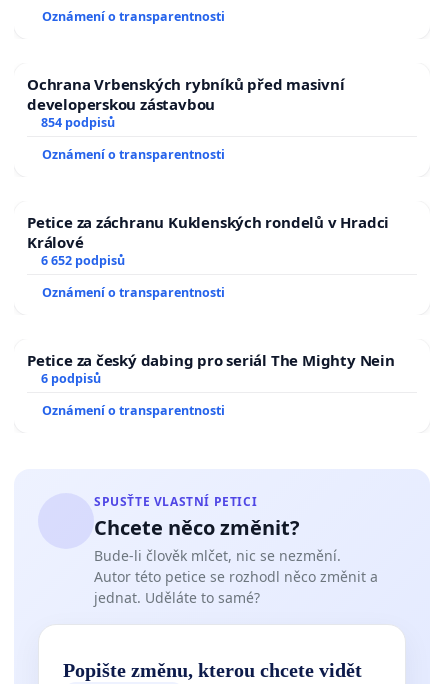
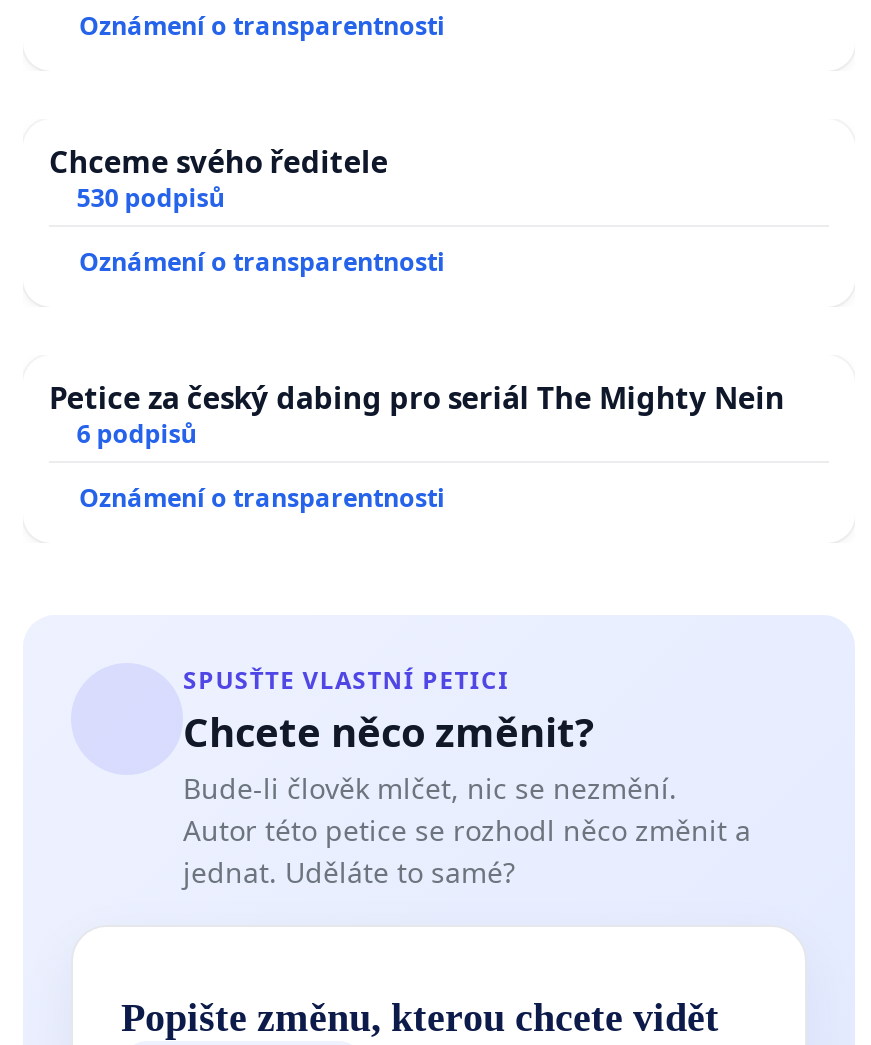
- Ochrana Vrbenských rybníků před masivní
- developerskou zástavbou
- 854 podpisů
- Oznámení o transparentnosti
- Petice za záchranu Kuklenských rondelů v Hradci
- Králové
- 6 652 podpisů
+ Chceme svého ředitele
+ 530 podpisů
